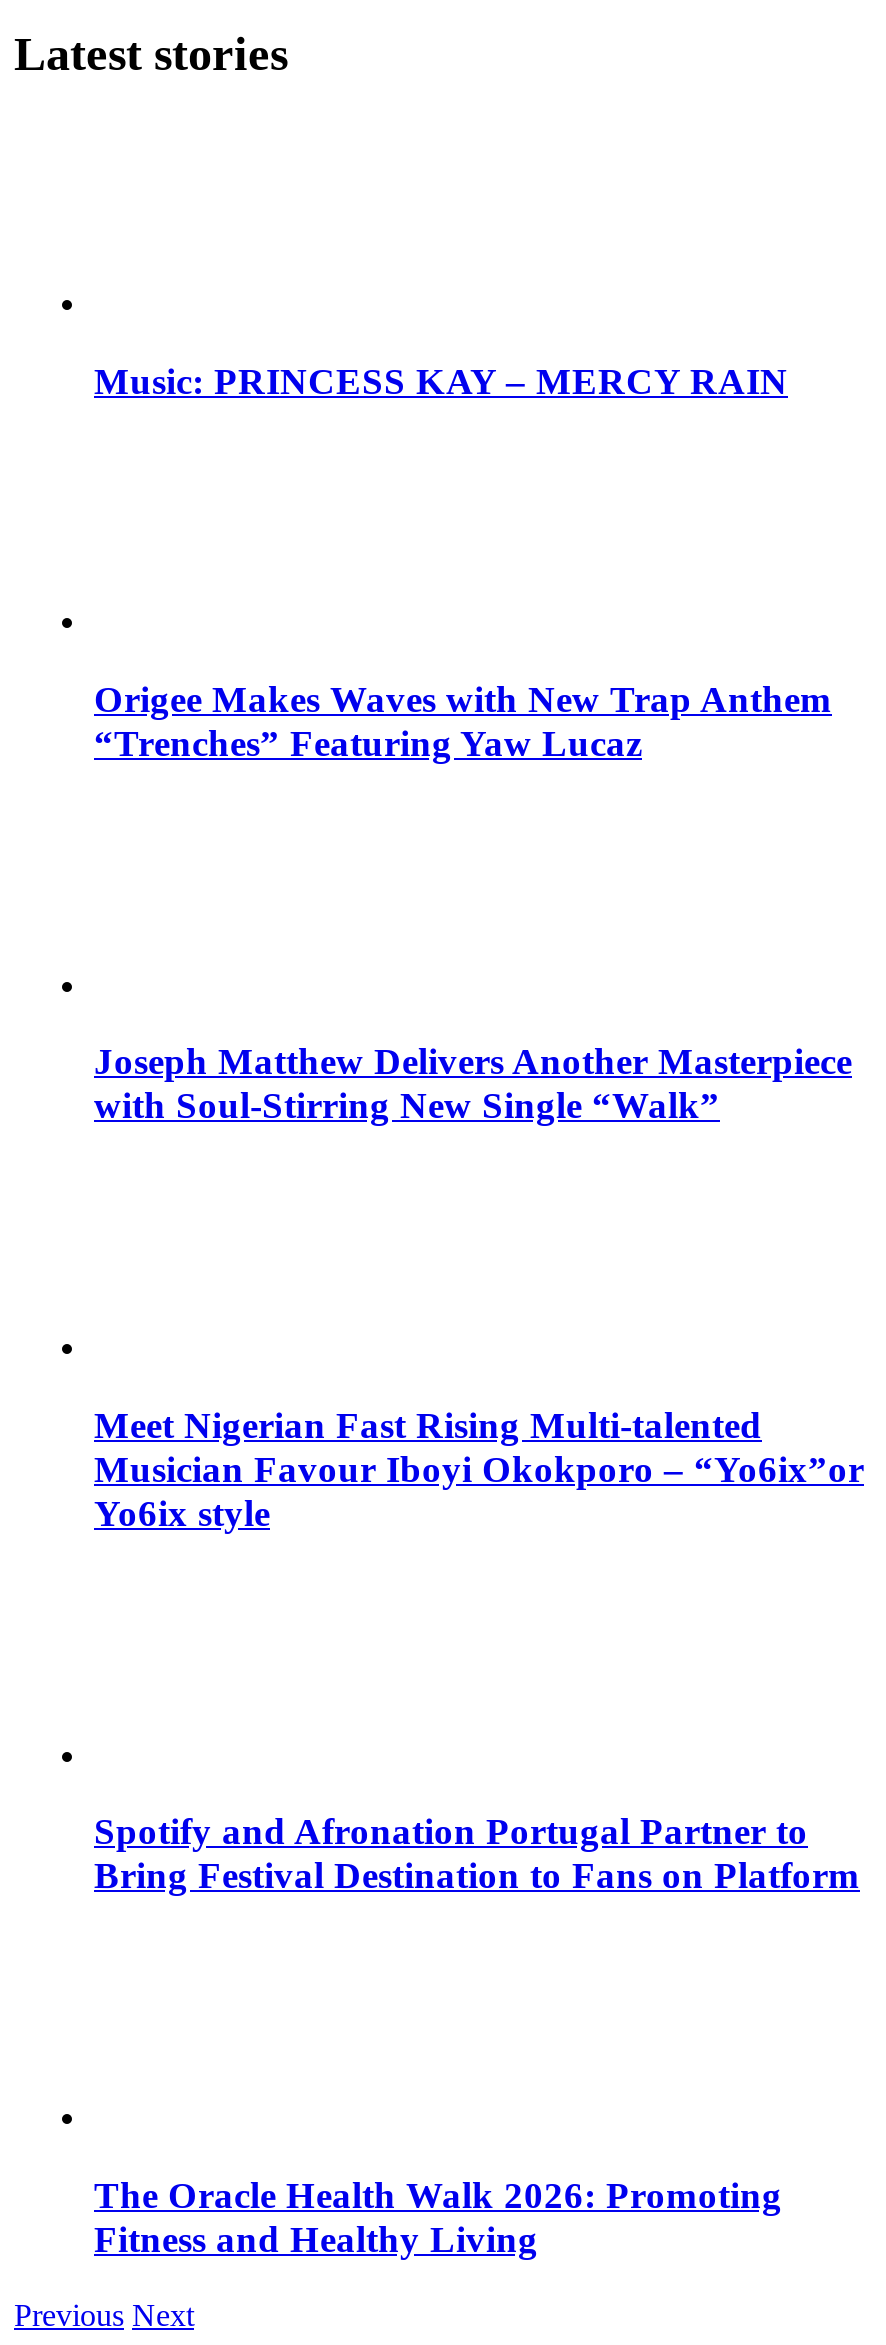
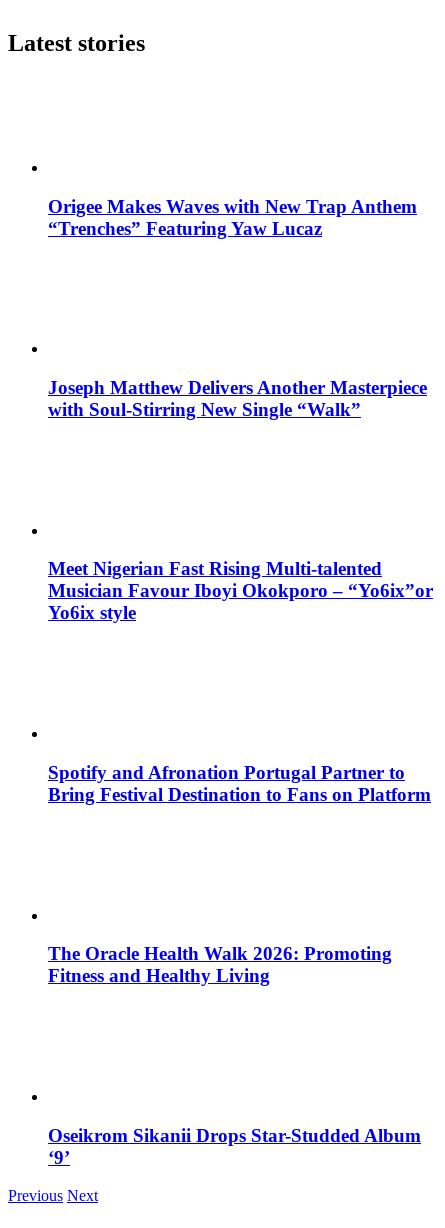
- Music: PRINCESS KAY – MERCY RAIN

moved up: Origee Makes Waves with New Trap Anthem | “Trenches” Featuring Yaw Lucaz | Joseph Matthew Delivers Another Masterpiece | ... | The Oracle Health Walk 2026: Promoting | Fitness and Healthy Living

+ Oseikrom Sikanii Drops Star-Studded Album
+ ‘9’
